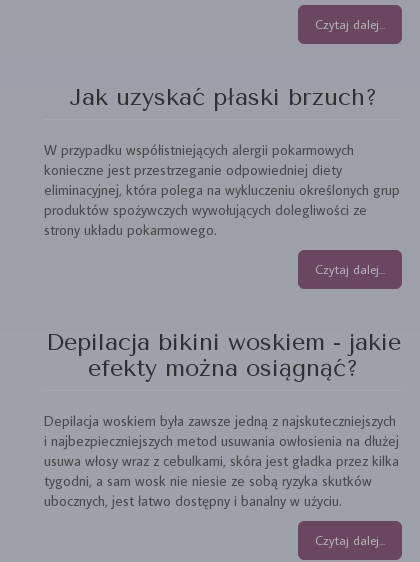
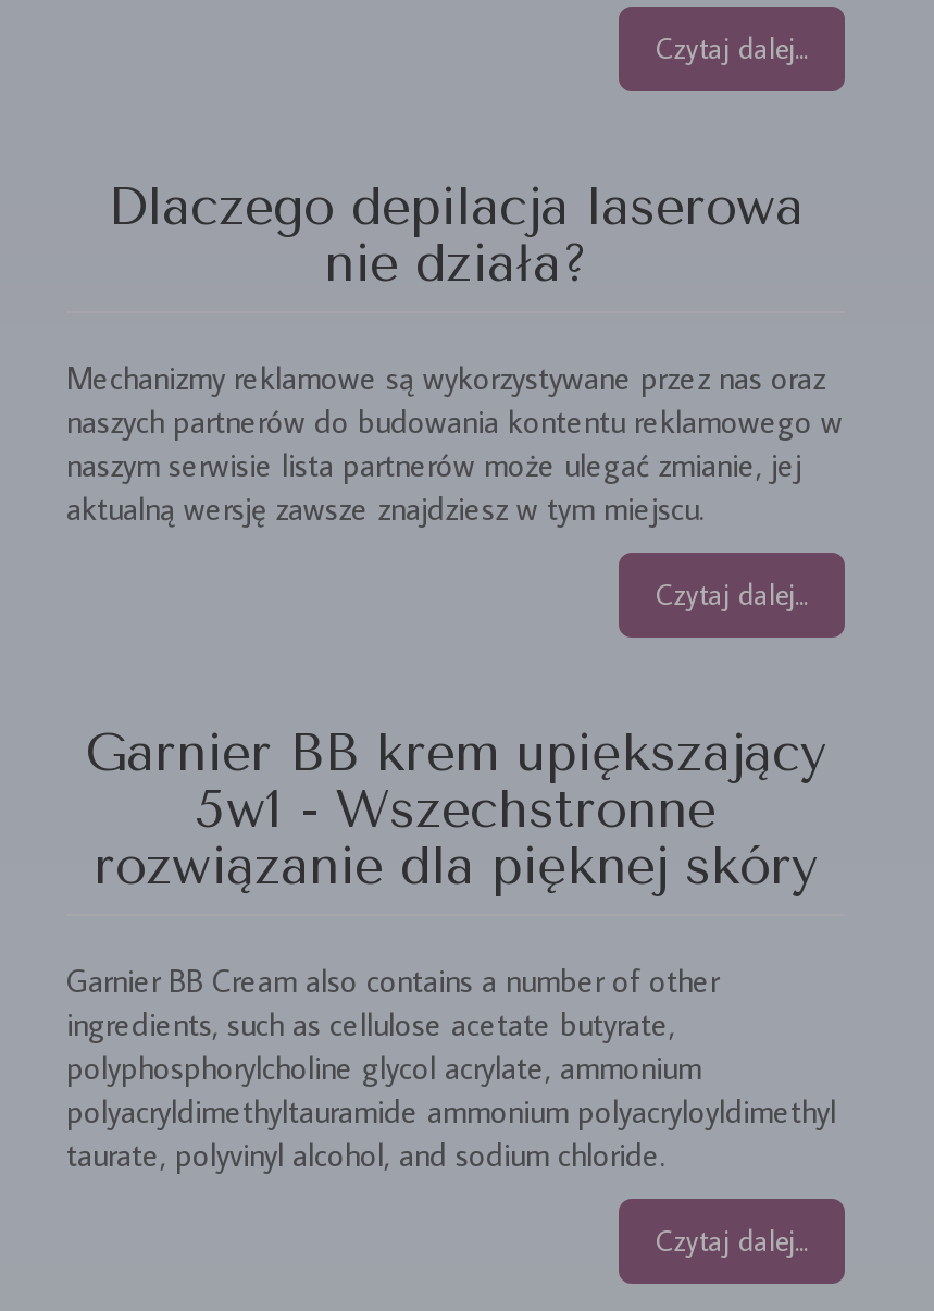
- Jak uzyskać płaski brzuch?
+ Dlaczego depilacja laserowa
+ nie działa?

- W przypadku współistniejących alergii pokarmowych
- konieczne jest przestrzeganie odpowiedniej diety
- eliminacyjnej, która polega na wykluczeniu określonych grup
- produktów spożywczych wywołujących dolegliwości ze
- strony układu pokarmowego.
+ Mechanizmy reklamowe są wykorzystywane przez nas oraz
+ naszych partnerów do budowania kontentu reklamowego w
+ naszym serwisie lista partnerów może ulegać zmianie, jej
+ aktualną wersję zawsze znajdziesz w tym miejscu.

- Depilacja bikini woskiem - jakie
- efekty można osiągnąć?
+ Garnier BB krem upiększający
+ 5w1 - Wszechstronne
+ rozwiązanie dla pięknej skóry

- Depilacja woskiem była zawsze jedną z najskuteczniejszych
- i najbezpieczniejszych metod usuwania owłosienia na dłużej
- usuwa włosy wraz z cebulkami, skóra jest gładka przez kilka
- tygodni, a sam wosk nie niesie ze sobą ryzyka skutków
- ubocznych, jest łatwo dostępny i banalny w użyciu.
+ Garnier BB Cream also contains a number of other
+ ingredients, such as cellulose acetate butyrate,
+ polyphosphorylcholine glycol acrylate, ammonium
+ polyacryldimethyltauramide ammonium polyacryloyldimethyl
+ taurate, polyvinyl alcohol, and sodium chloride.
